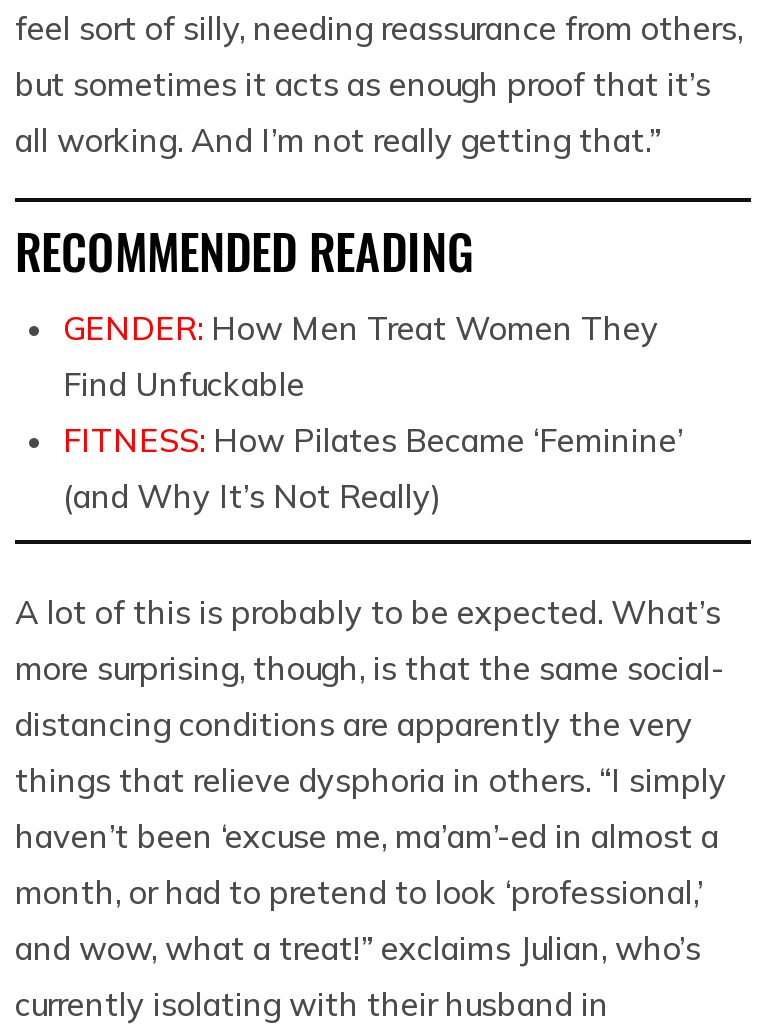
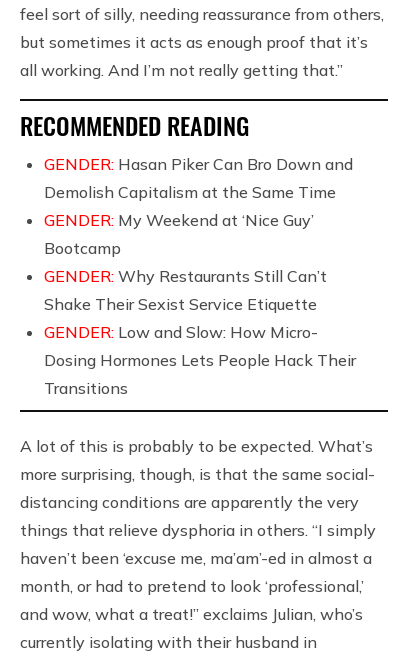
- GENDER: How Men Treat Women They
- Find Unfuckable
- FITNESS: How Pilates Became ‘Feminine’
- (and Why It’s Not Really)
+ GENDER: Hasan Piker Can Bro Down and
+ Demolish Capitalism at the Same Time
+ GENDER: My Weekend at ‘Nice Guy’
+ Bootcamp
+ GENDER: Why Restaurants Still Can’t
+ Shake Their Sexist Service Etiquette
+ GENDER: Low and Slow: How Micro-
+ Dosing Hormones Lets People Hack Their
+ Transitions
